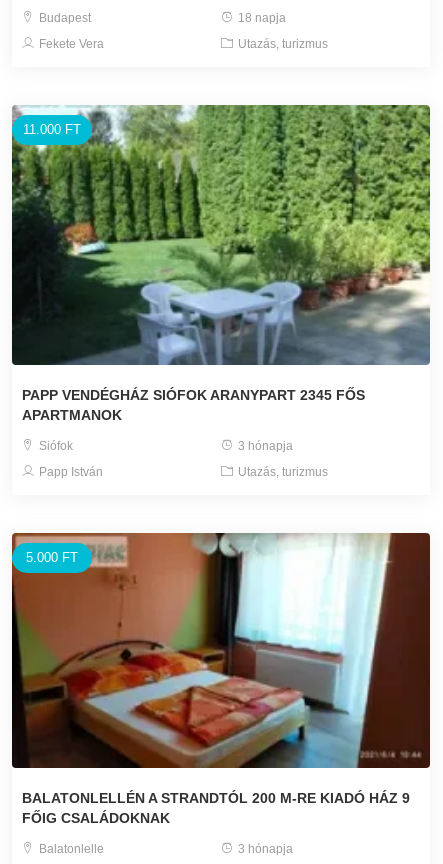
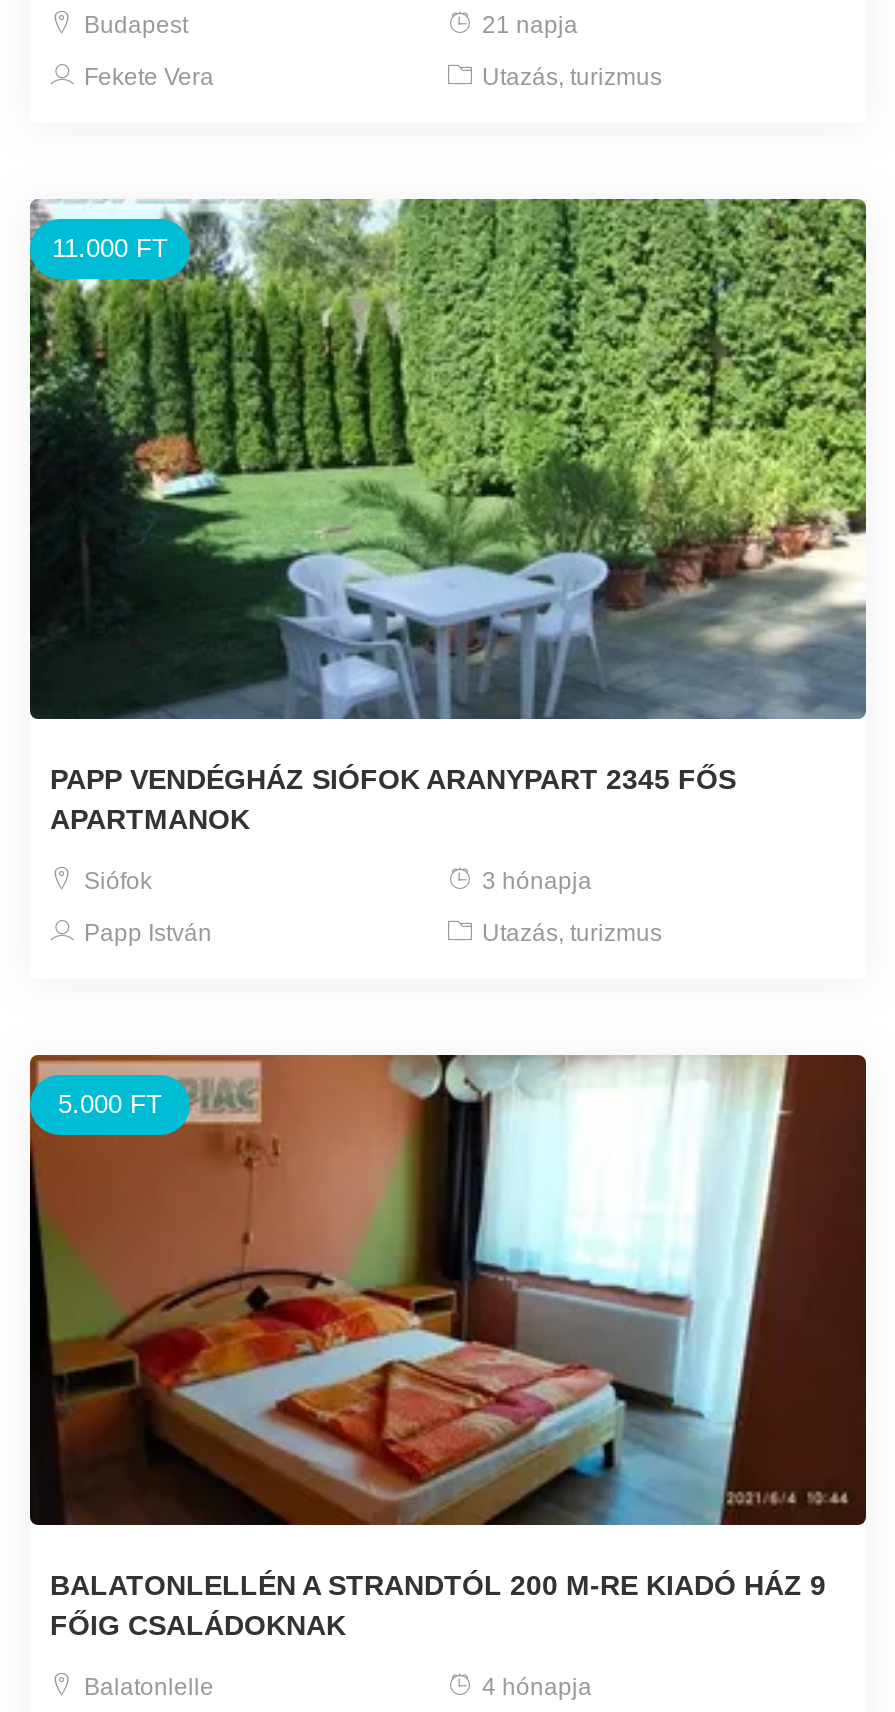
- 18 napja
+ 21 napja

- 3 hónapja
+ 4 hónapja
